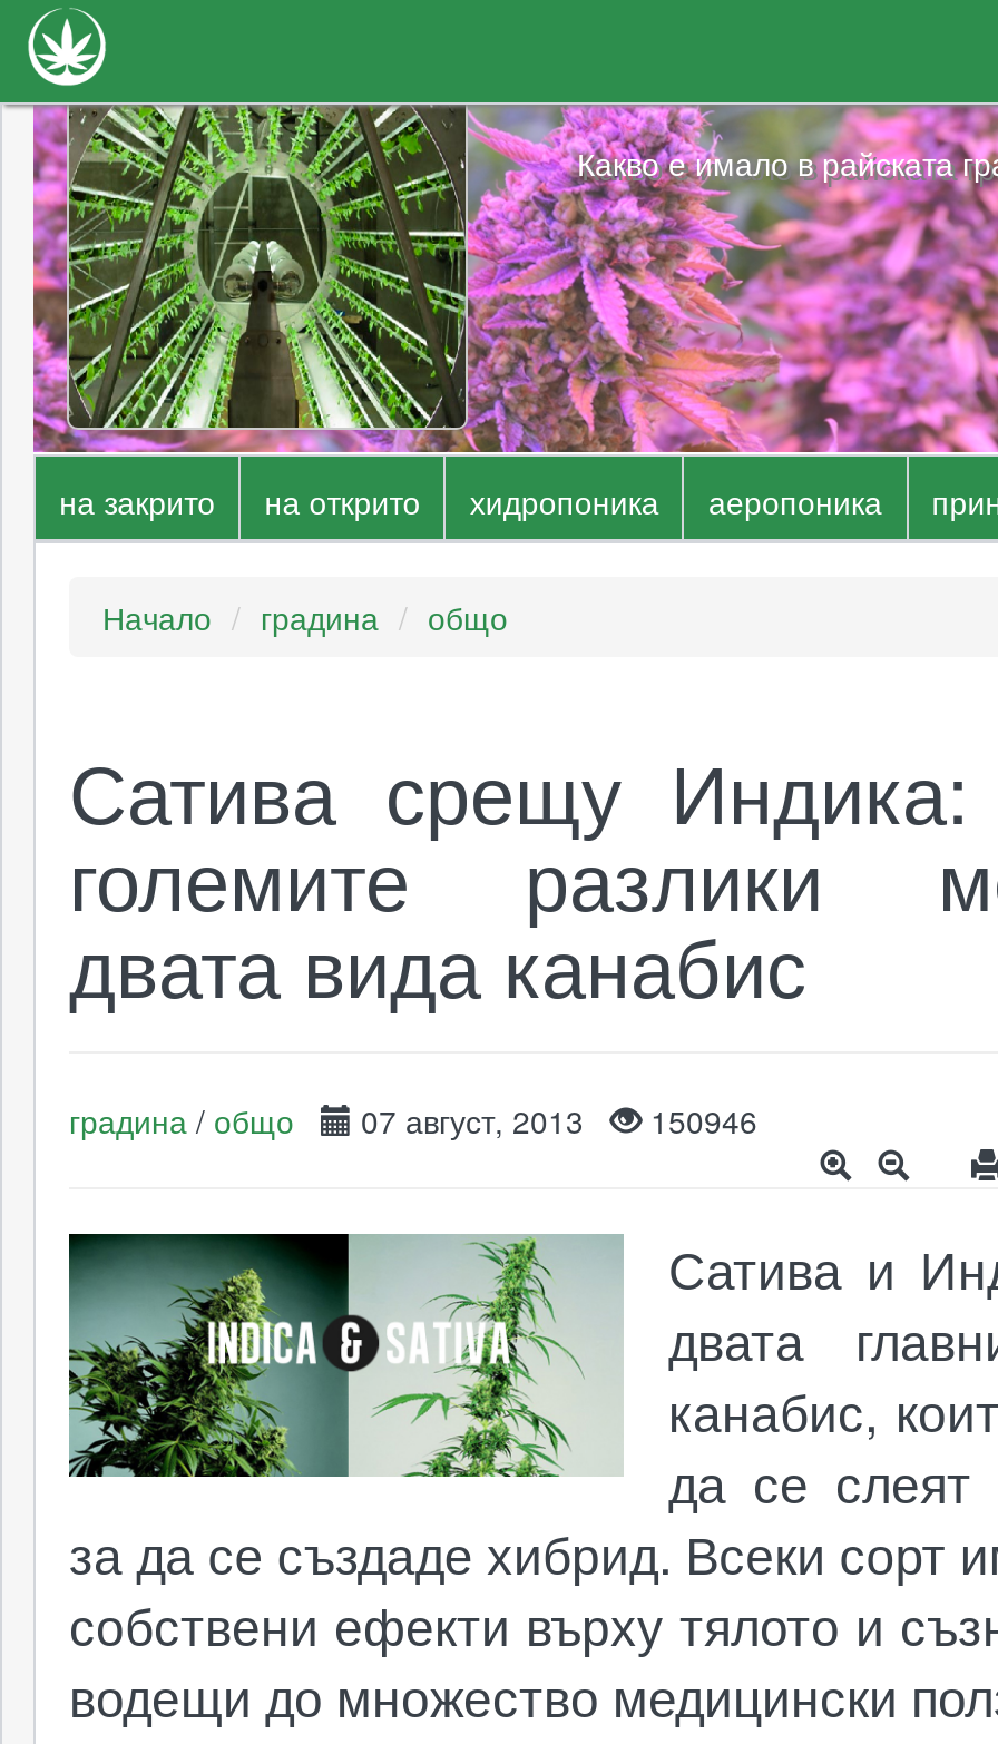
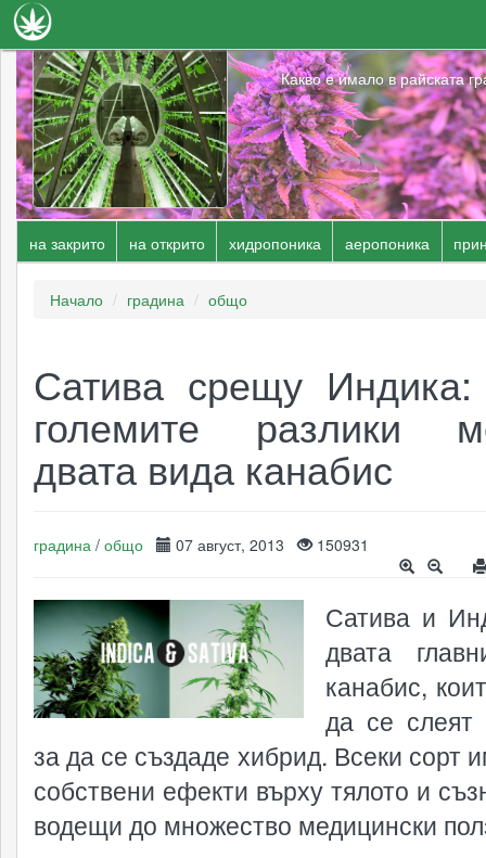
- 150946
+ 150931
